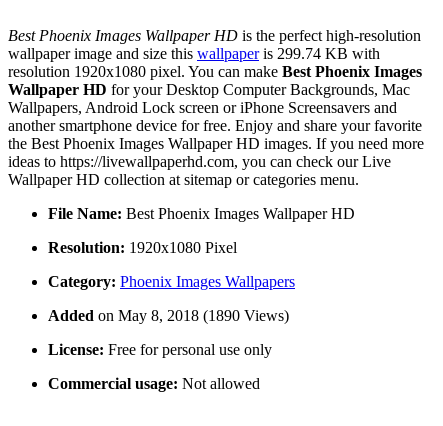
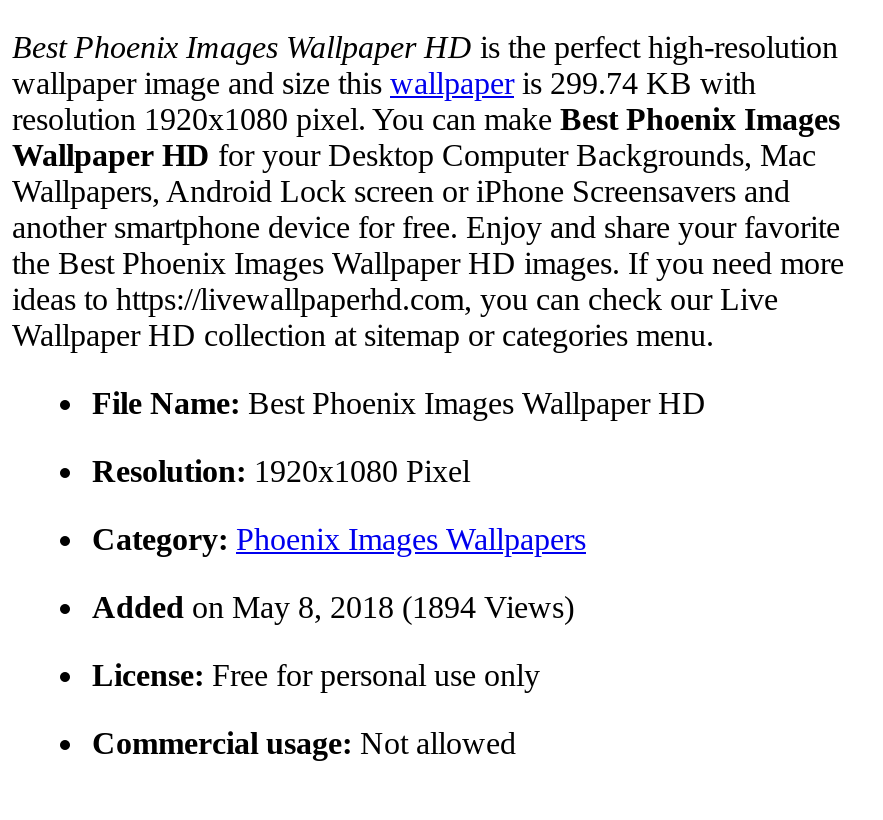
- Added on May 8, 2018 (1890 Views)
+ Added on May 8, 2018 (1894 Views)
